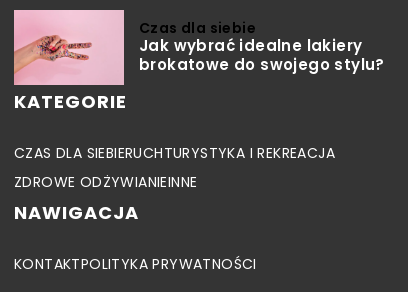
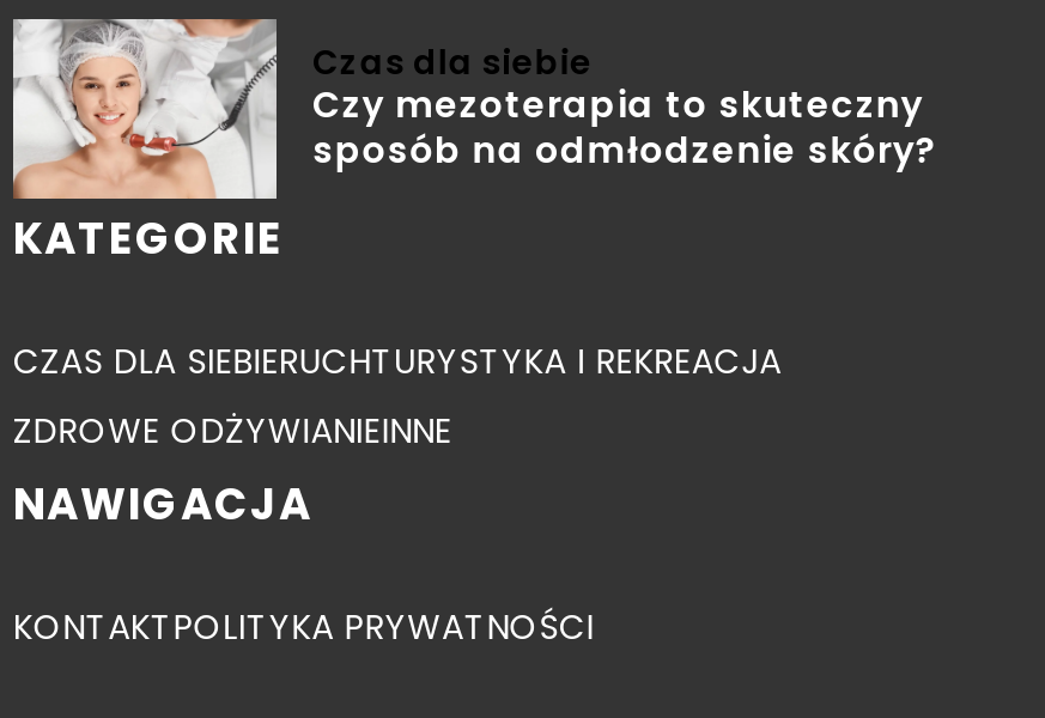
- [image]
- Jak wybrać idealne lakiery
- brokatowe do swojego stylu?
+ [image]
+ Czy mezoterapia to skuteczny
+ sposób na odmłodzenie skóry?
